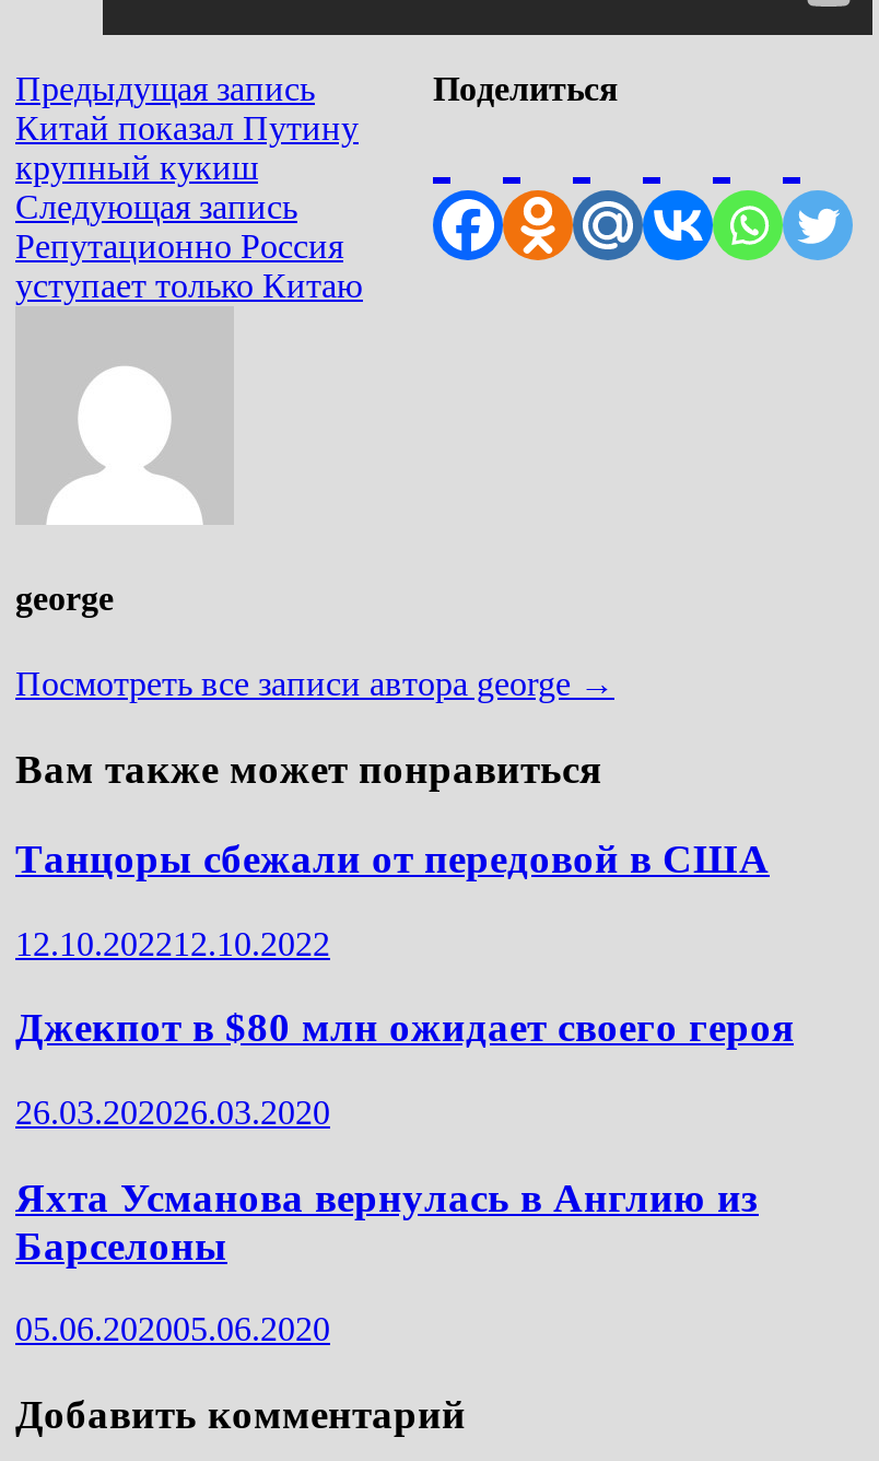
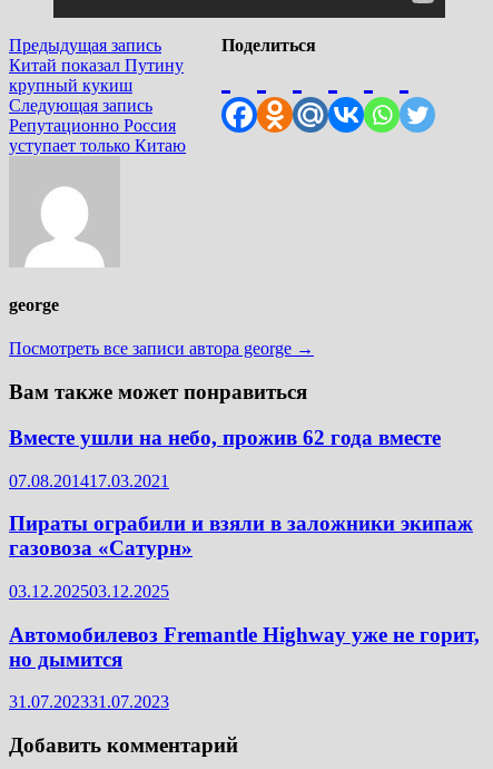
- Танцоры сбежали от передовой в США
+ Вместе ушли на небо, прожив 62 года вместе

- 12.10.202212.10.2022
+ 07.08.201417.03.2021

- Джекпот в $80 млн ожидает своего героя
+ Пираты ограбили и взяли в заложники экипаж
+ газовоза «Сатурн»

- 26.03.202026.03.2020
+ 03.12.202503.12.2025

- Яхта Усманова вернулась в Англию из
- Барселоны
+ Автомобилевоз Fremantle Highway уже не горит,
+ но дымится

- 05.06.202005.06.2020
+ 31.07.202331.07.2023
